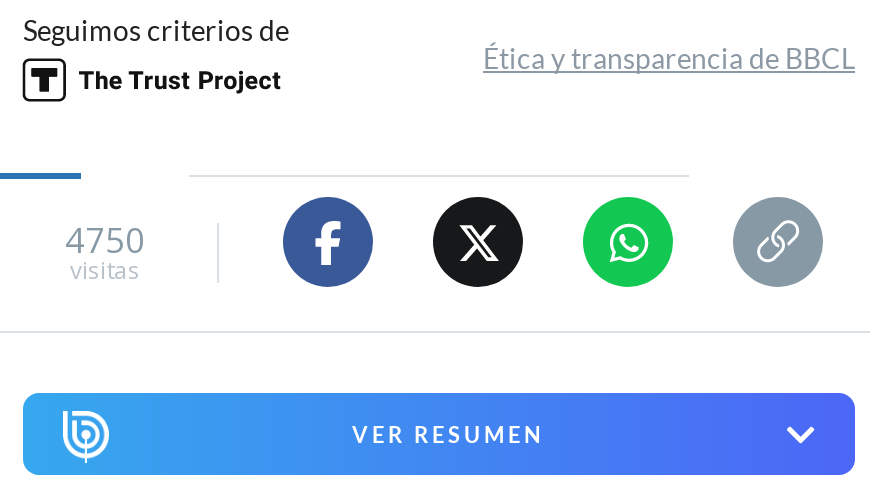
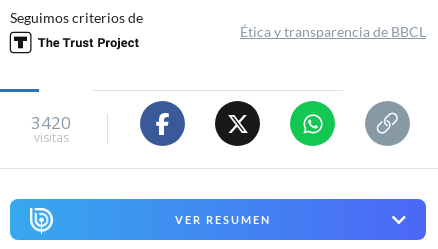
- 4750
+ 3420
